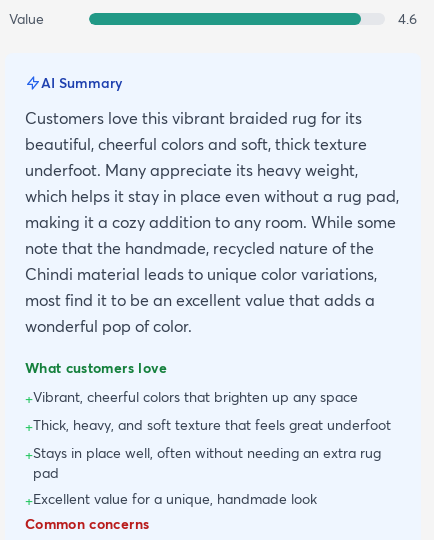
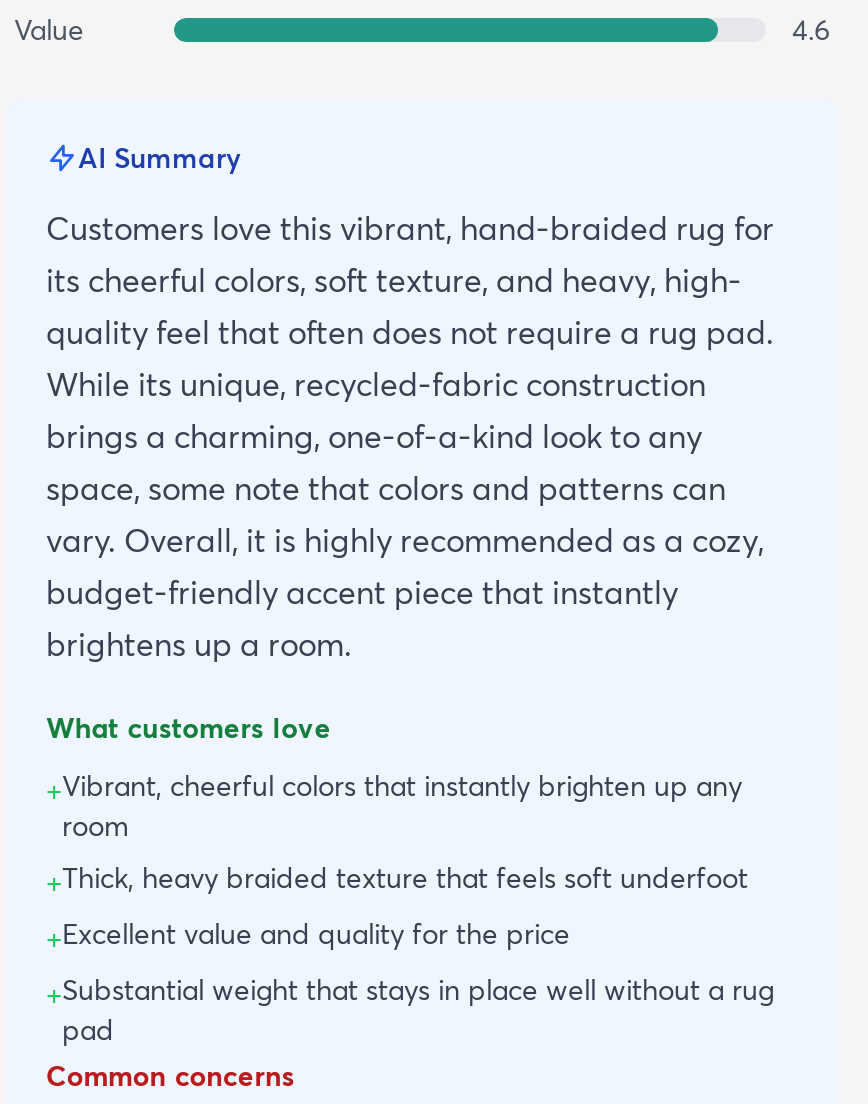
- Customers love this vibrant braided rug for its
- beautiful, cheerful colors and soft, thick texture
- underfoot. Many appreciate its heavy weight,
- which helps it stay in place even without a rug pad,
- making it a cozy addition to any room. While some
- note that the handmade, recycled nature of the
- Chindi material leads to unique color variations,
- most find it to be an excellent value that adds a
- wonderful pop of color.
+ Customers love this vibrant, hand-braided rug for
+ its cheerful colors, soft texture, and heavy, high-
+ quality feel that often does not require a rug pad.
+ While its unique, recycled-fabric construction
+ brings a charming, one-of-a-kind look to any
+ space, some note that colors and patterns can
+ vary. Overall, it is highly recommended as a cozy,
+ budget-friendly accent piece that instantly
+ brightens up a room.

- +Vibrant, cheerful colors that brighten up any space
- +Thick, heavy, and soft texture that feels great underfoot
- +Stays in place well, often without needing an extra rug
+ +Vibrant, cheerful colors that instantly brighten up any
+ room
+ +Thick, heavy braided texture that feels soft underfoot
+ +Excellent value and quality for the price
+ +Substantial weight that stays in place well without a rug

moved down: pad

- +Excellent value for a unique, handmade look
